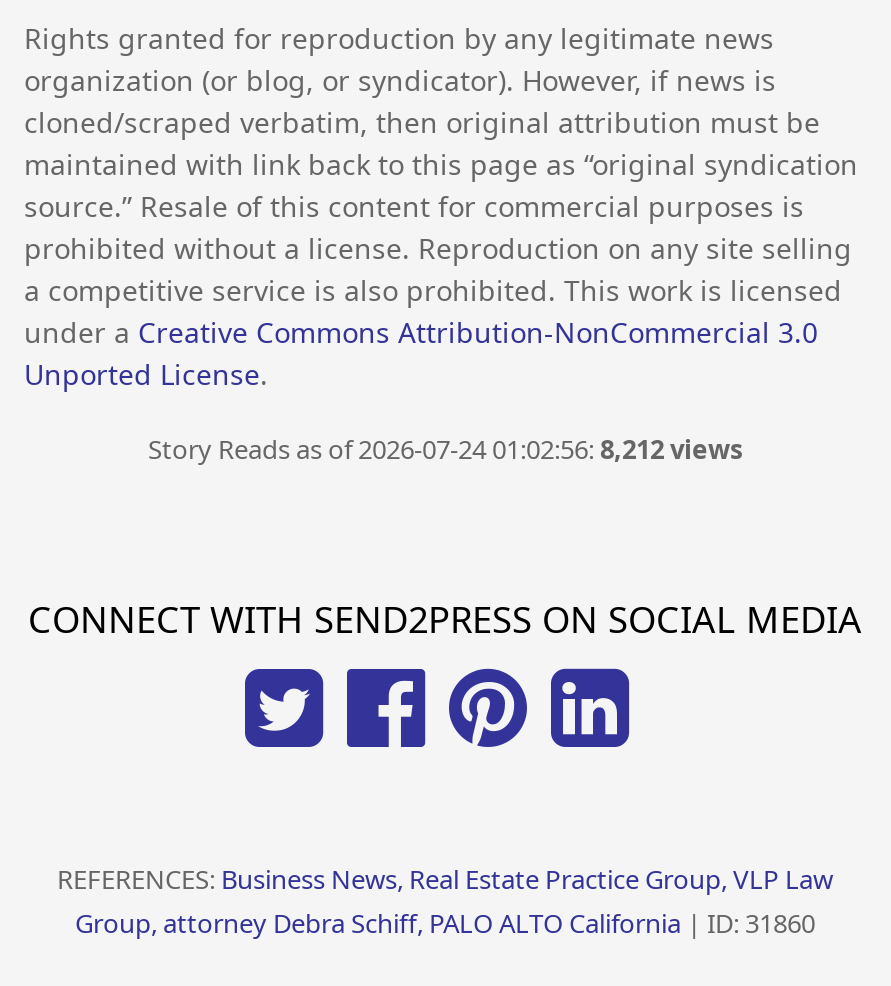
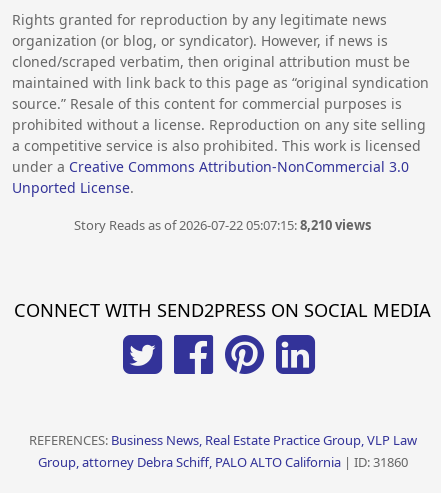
- Story Reads as of 2026-07-24 01:02:56: 8,212 views
+ Story Reads as of 2026-07-22 05:07:15: 8,210 views
